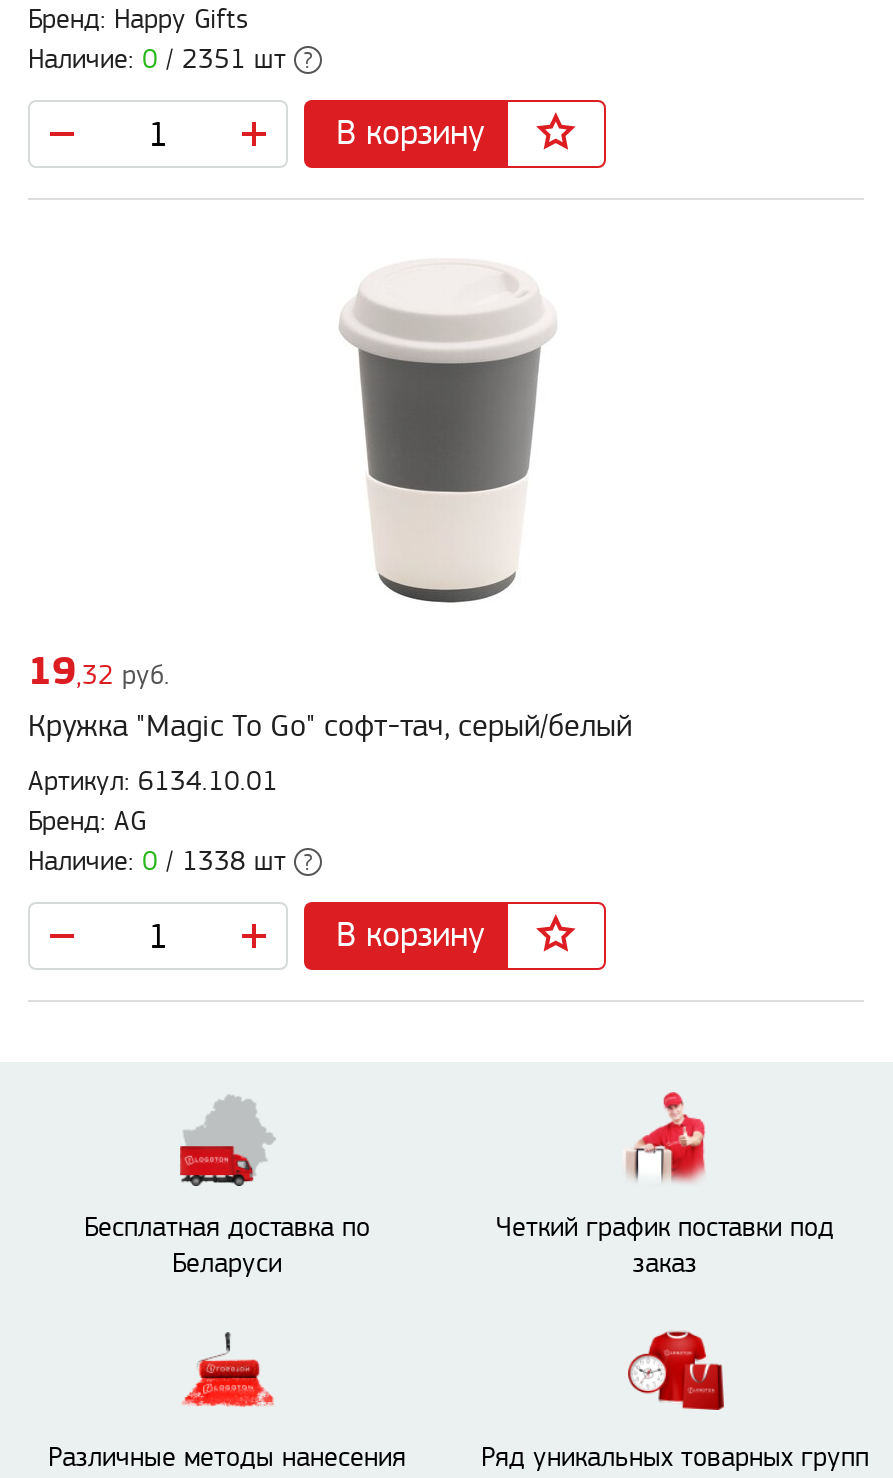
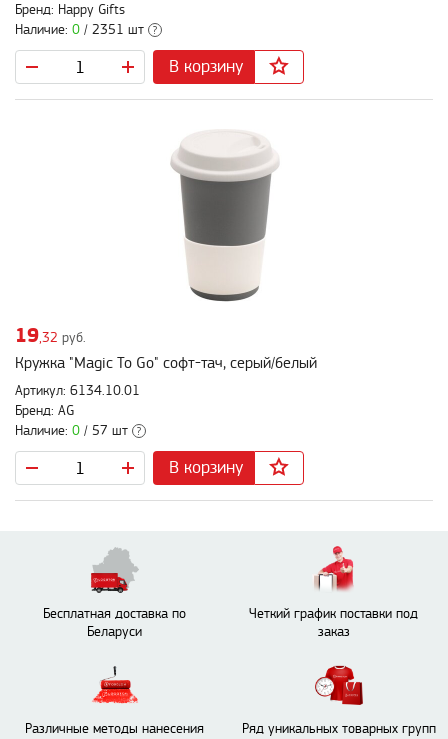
- Наличие: 0 / 1338 шт
+ Наличие: 0 / 57 шт
